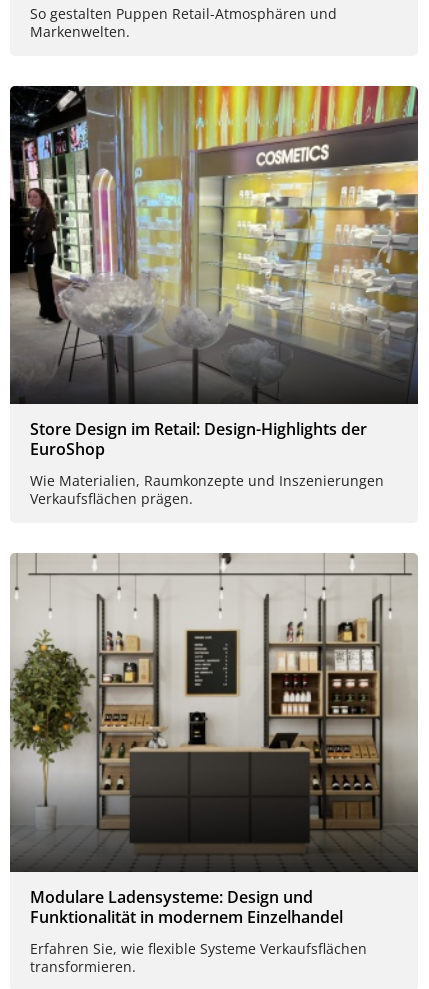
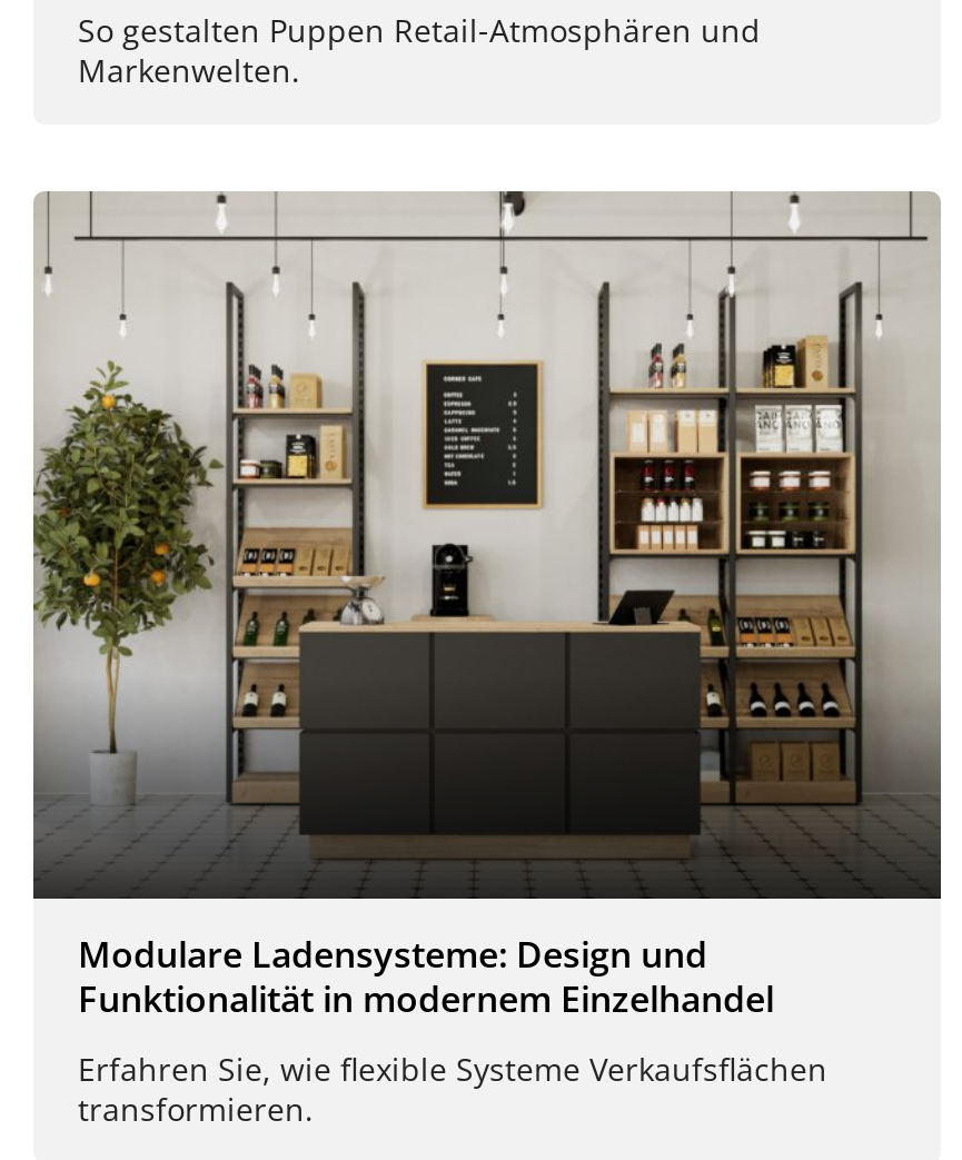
- [image]
- Store Design im Retail: Design-Highlights der
- EuroShop
- Wie Materialien, Raumkonzepte und Inszenierungen
- Verkaufsflächen prägen.
